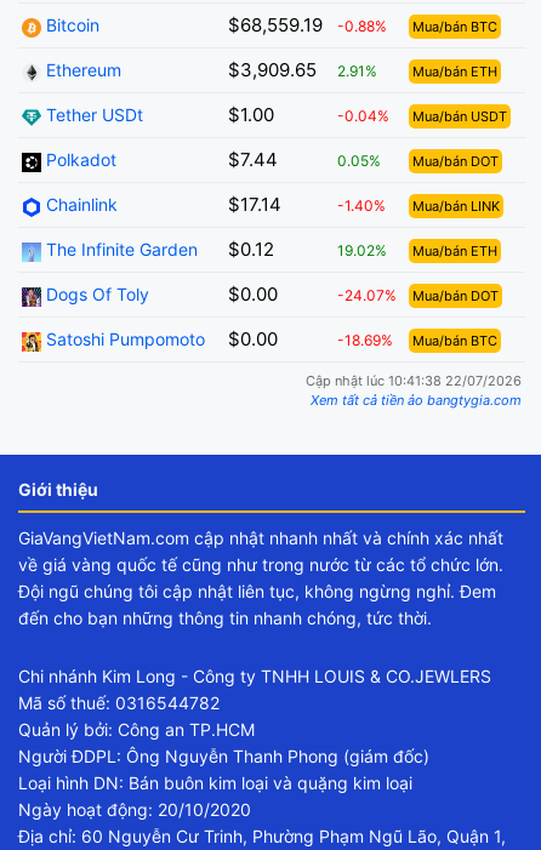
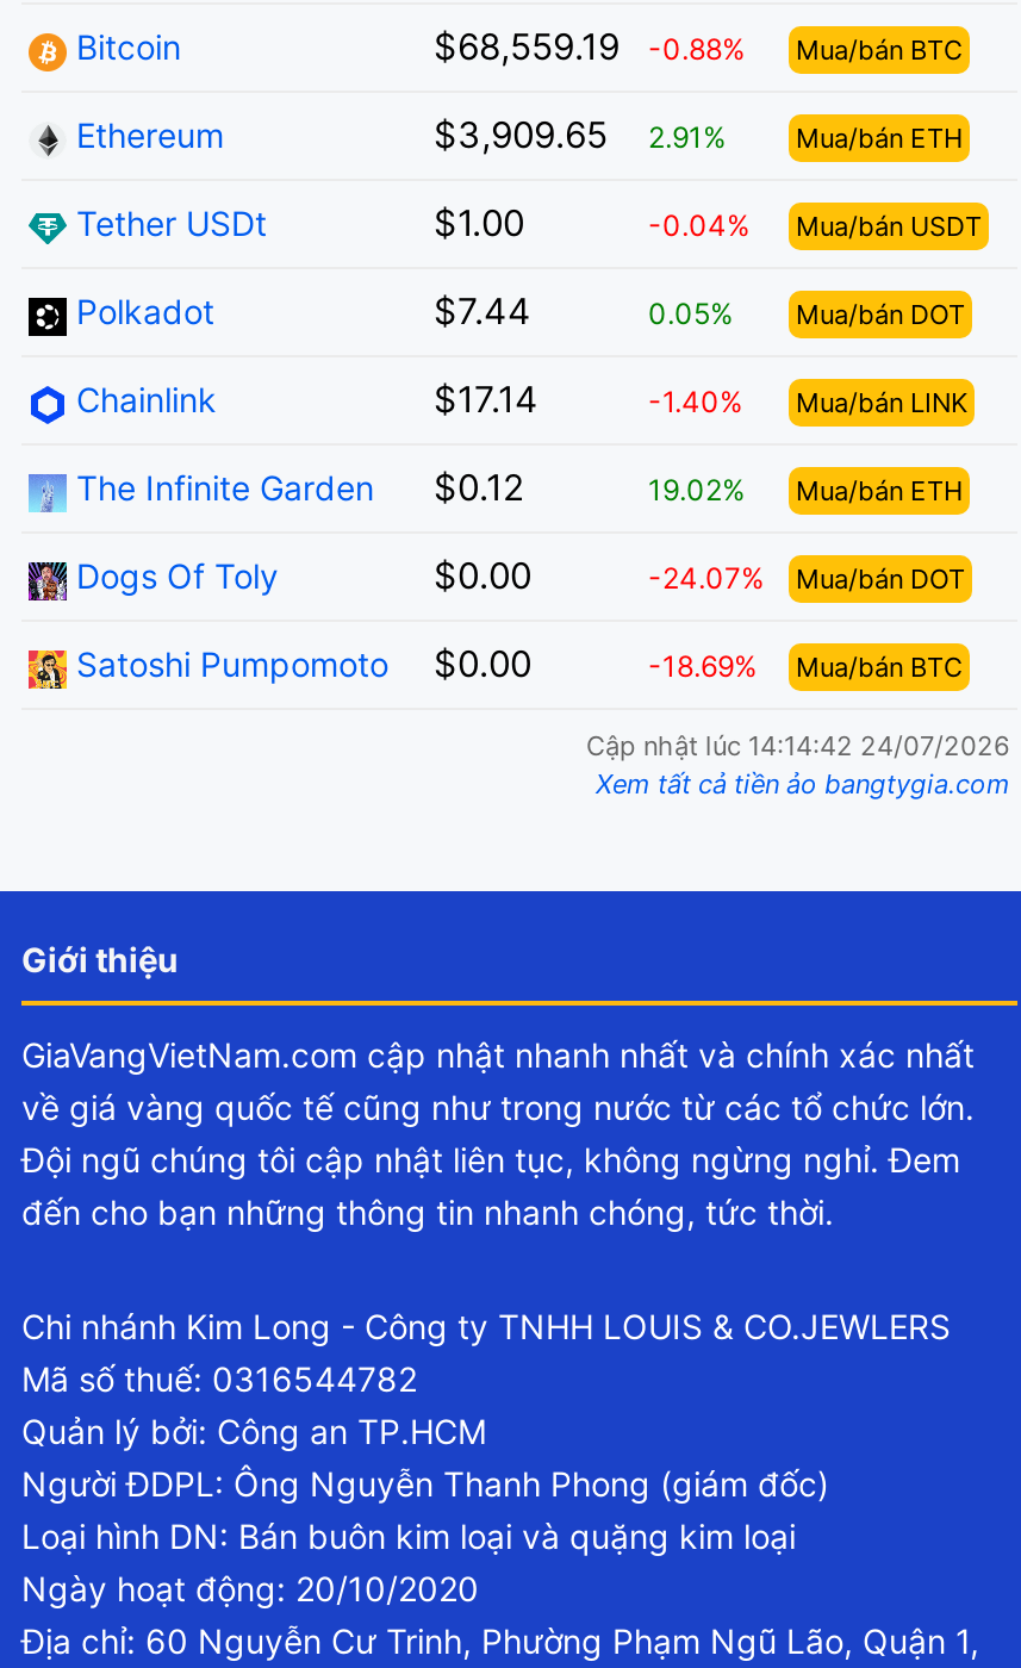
- Cập nhật lúc 10:41:38 22/07/2026
+ Cập nhật lúc 14:14:42 24/07/2026
